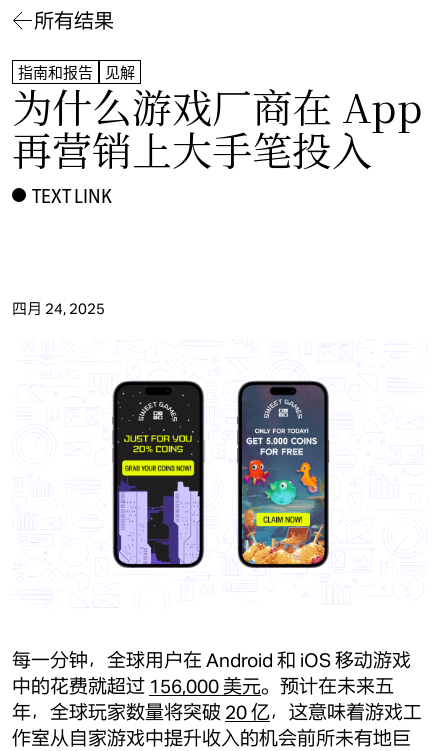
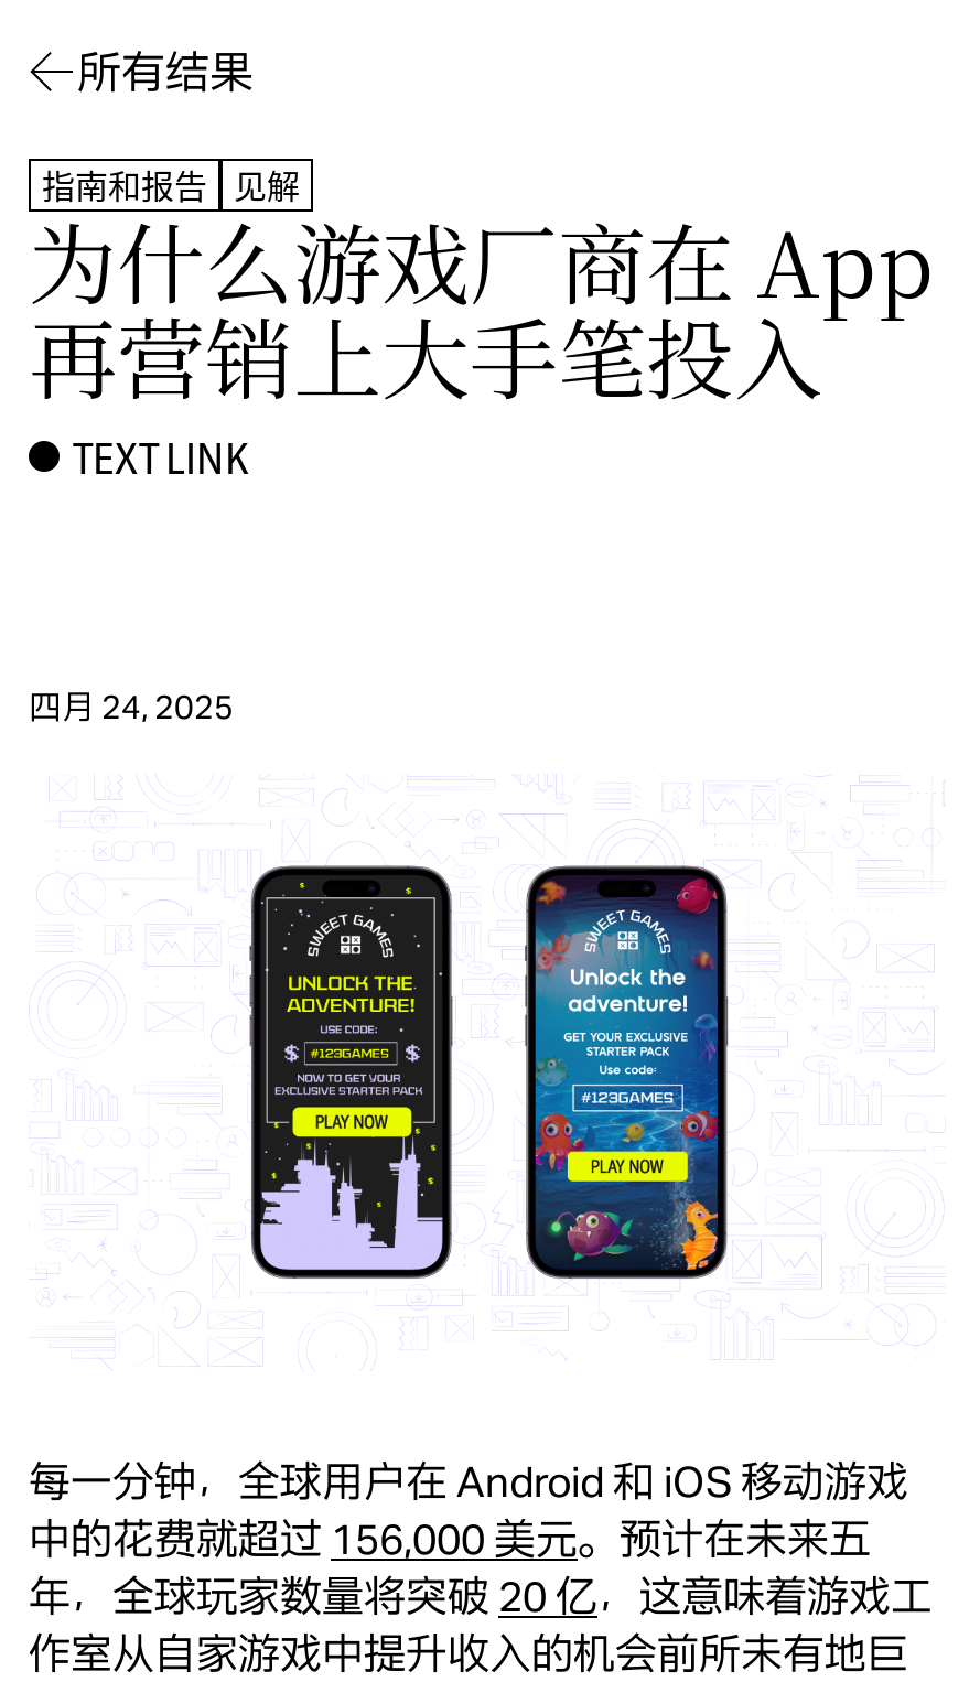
- [image]
+ [image]

- [image]
+ [image]
